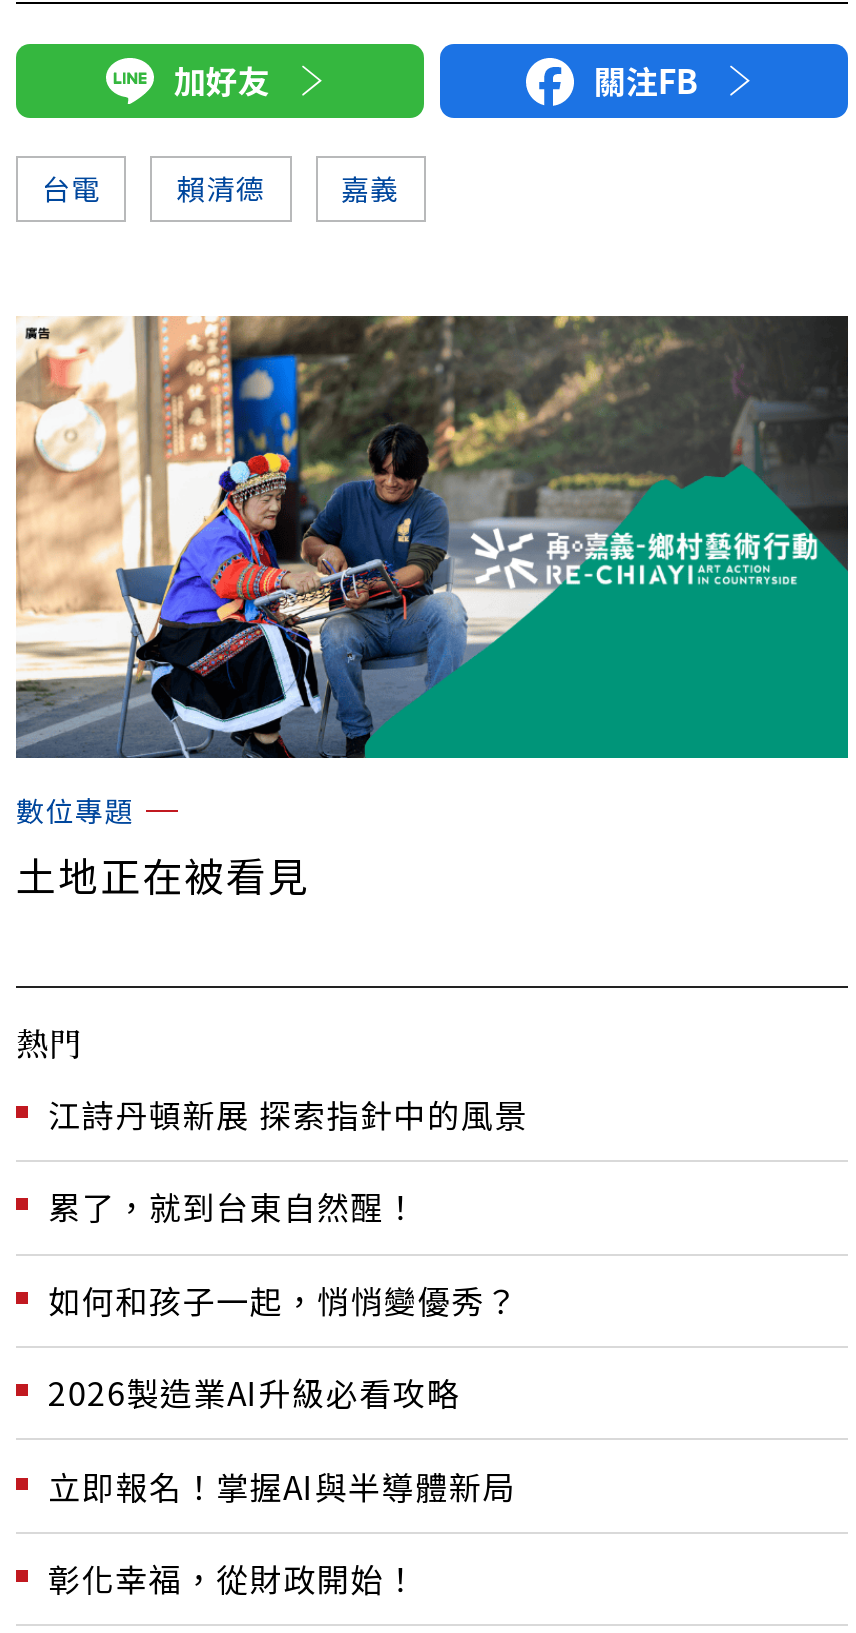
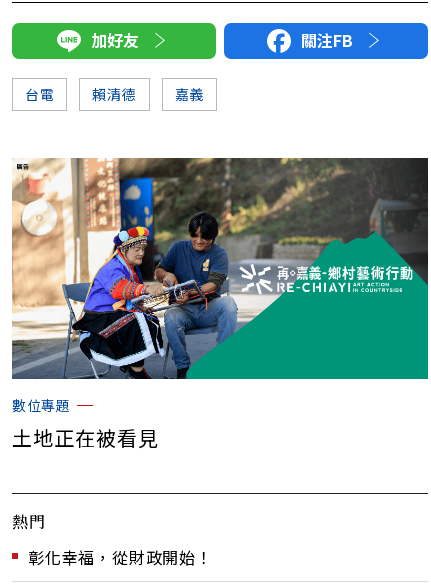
- 江詩丹頓新展 探索指針中的風景
- 累了，就到台東自然醒！
- 如何和孩子一起，悄悄變優秀？
- 2026製造業AI升級必看攻略
- 立即報名！掌握AI與半導體新局
